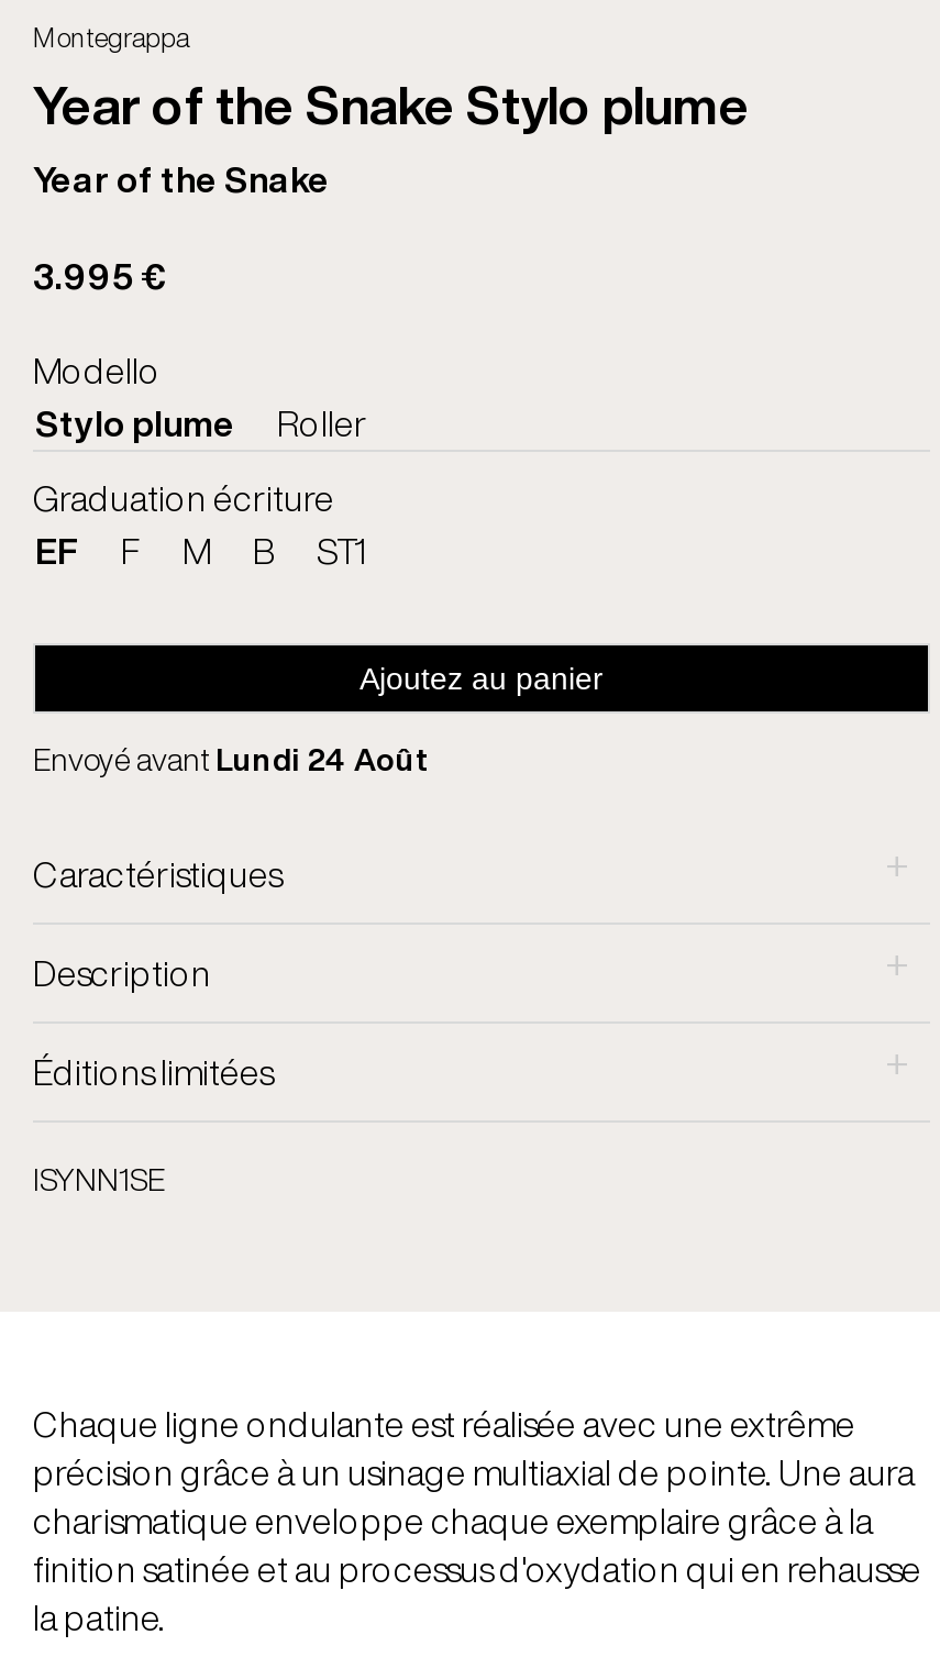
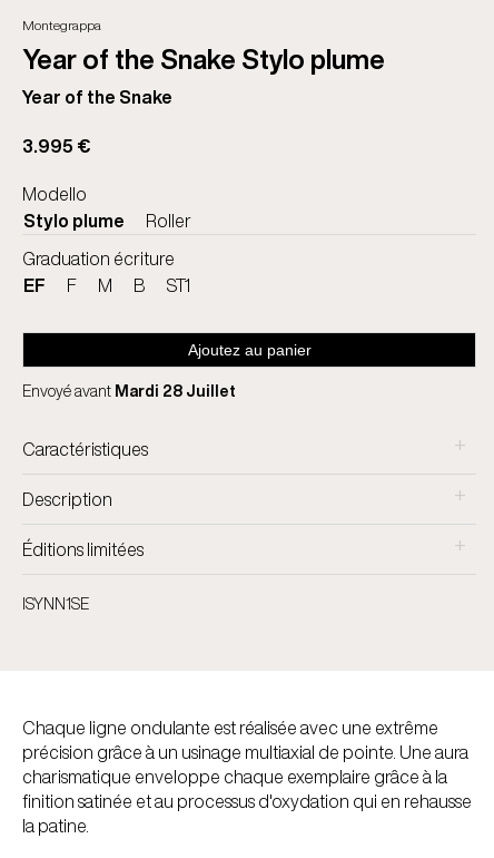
- Envoyé avant Lundi 24 Août
+ Envoyé avant Mardi 28 Juillet
